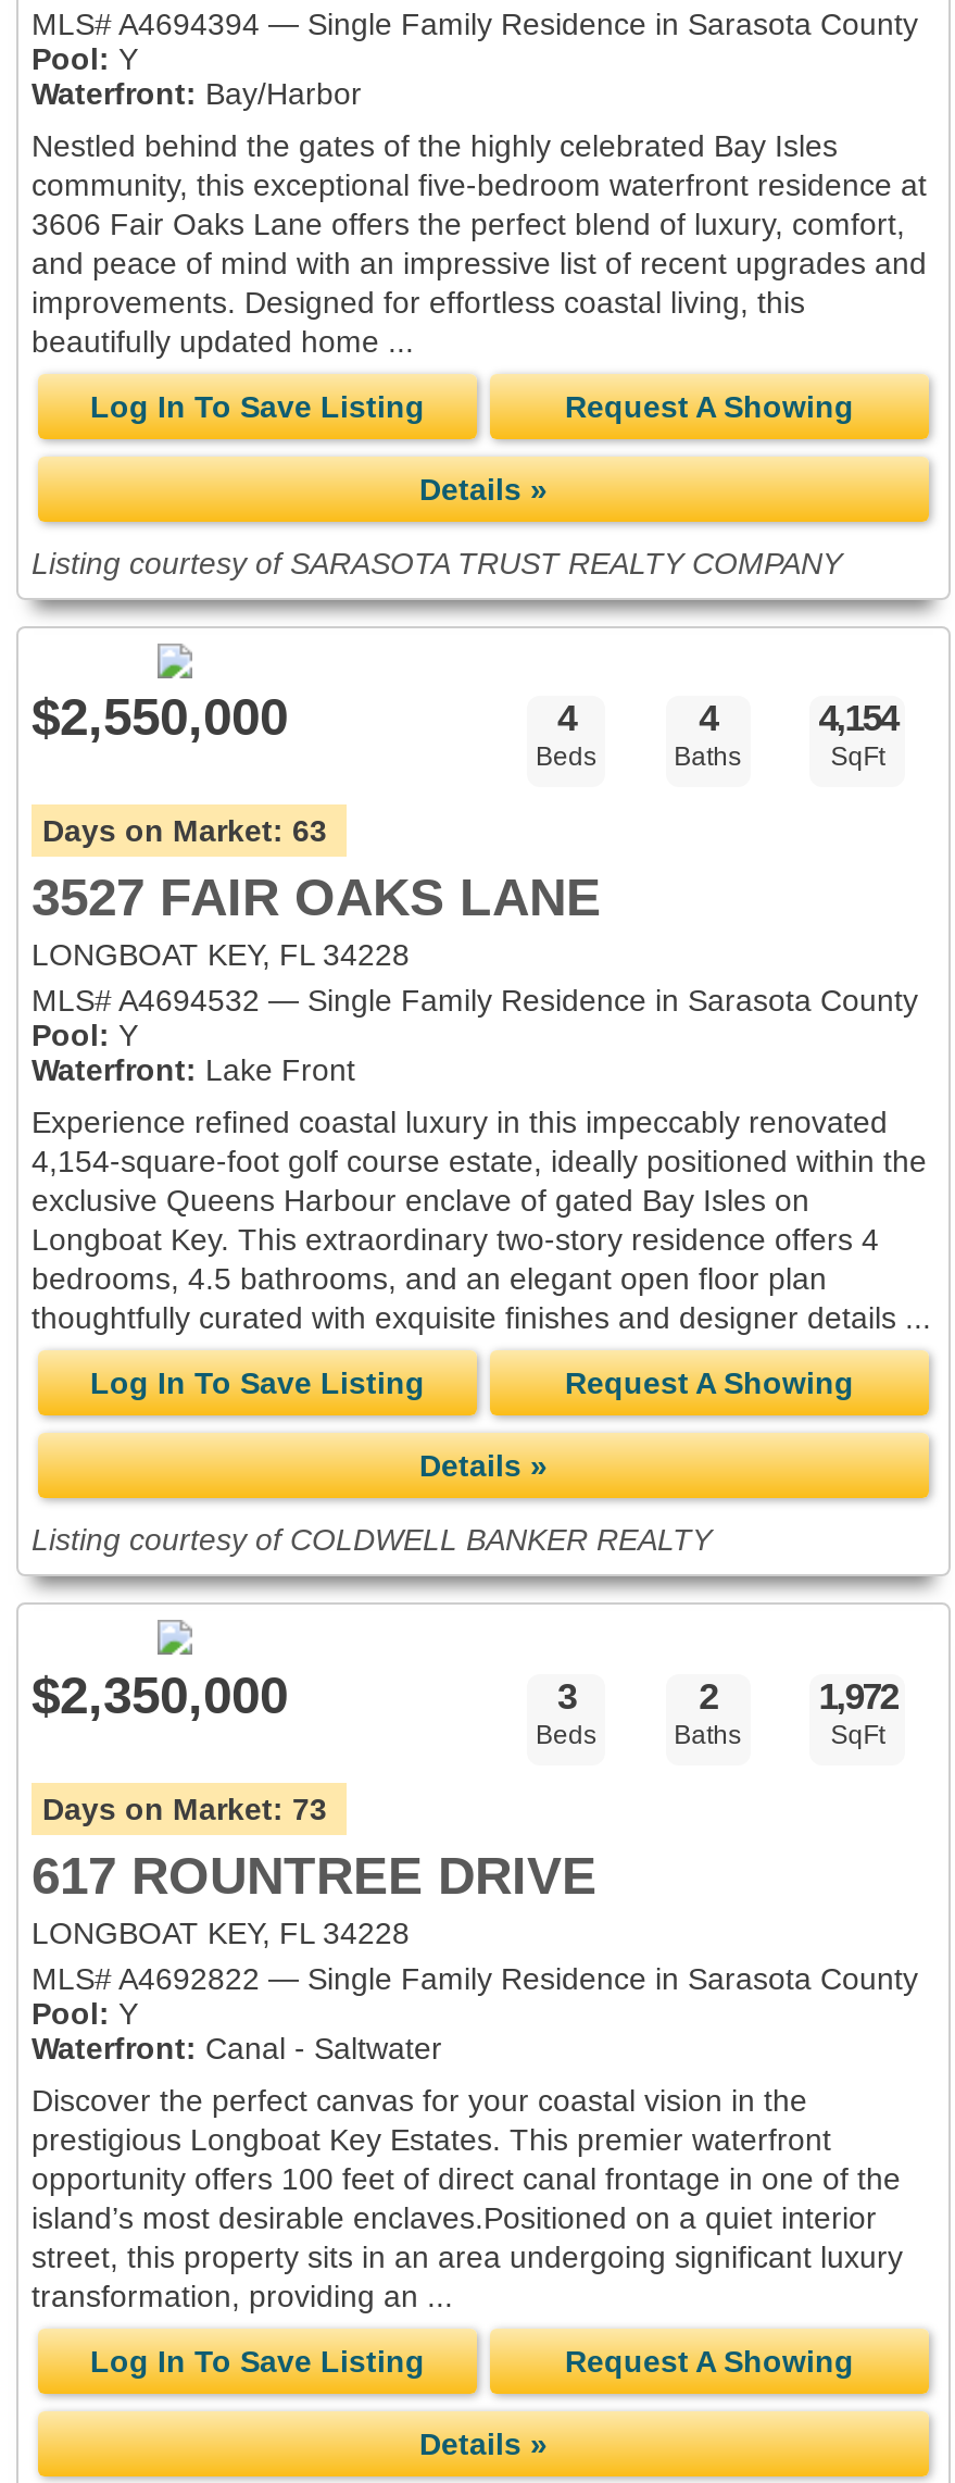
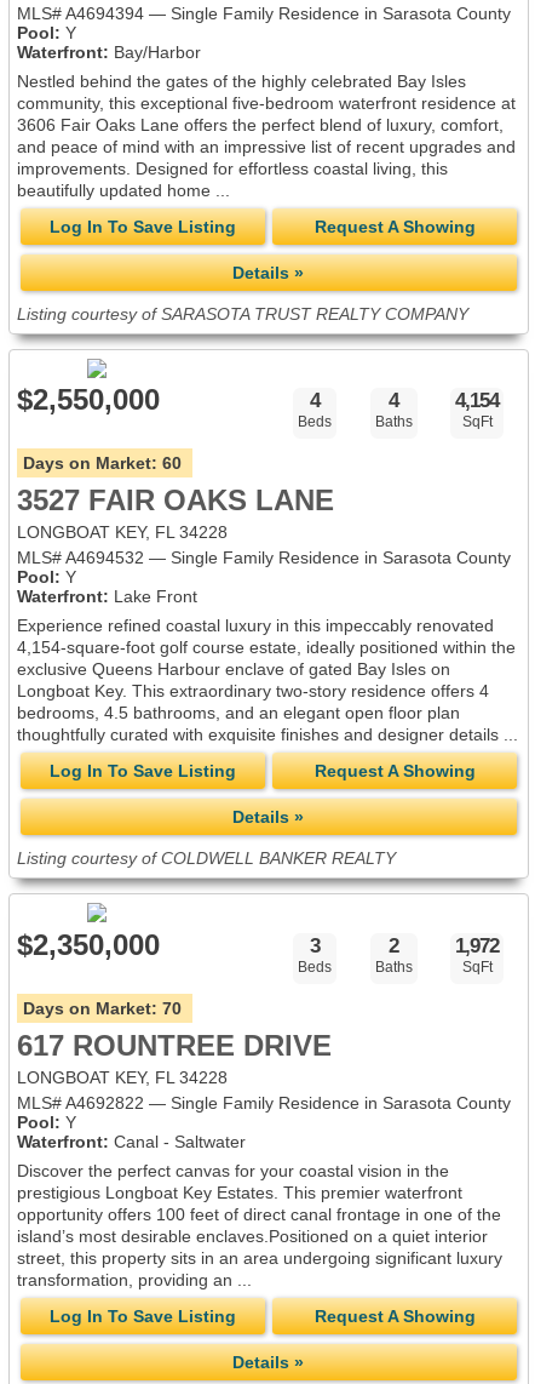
- Days on Market: 63
+ Days on Market: 60

- Days on Market: 73
+ Days on Market: 70
